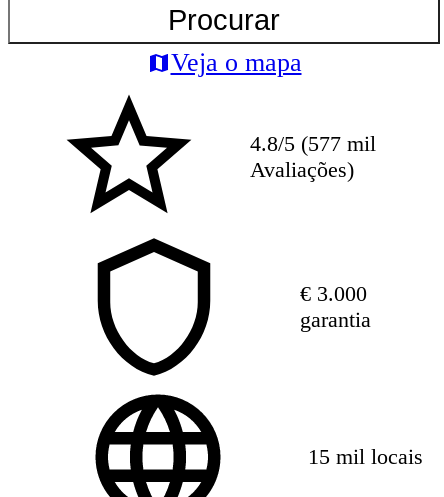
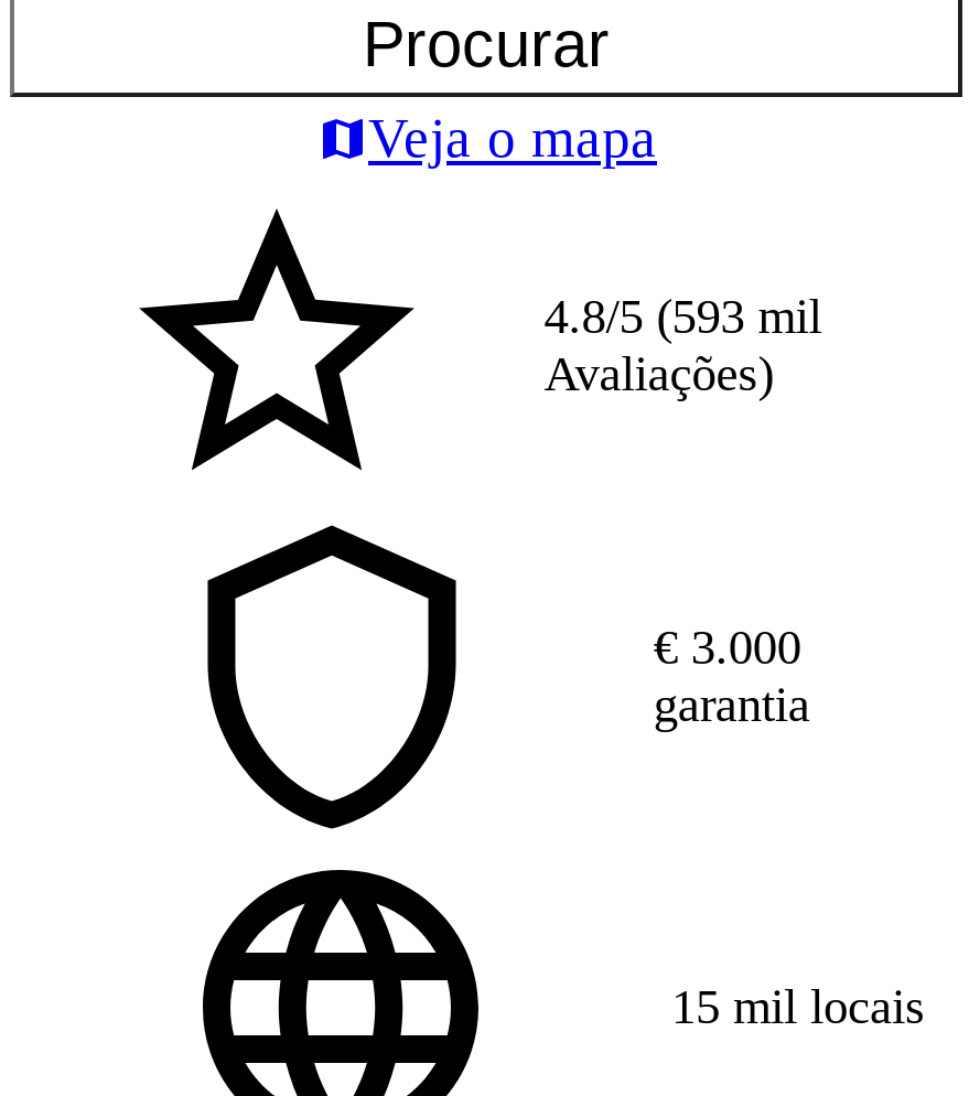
- 4.8/5 (577 mil
+ 4.8/5 (593 mil
